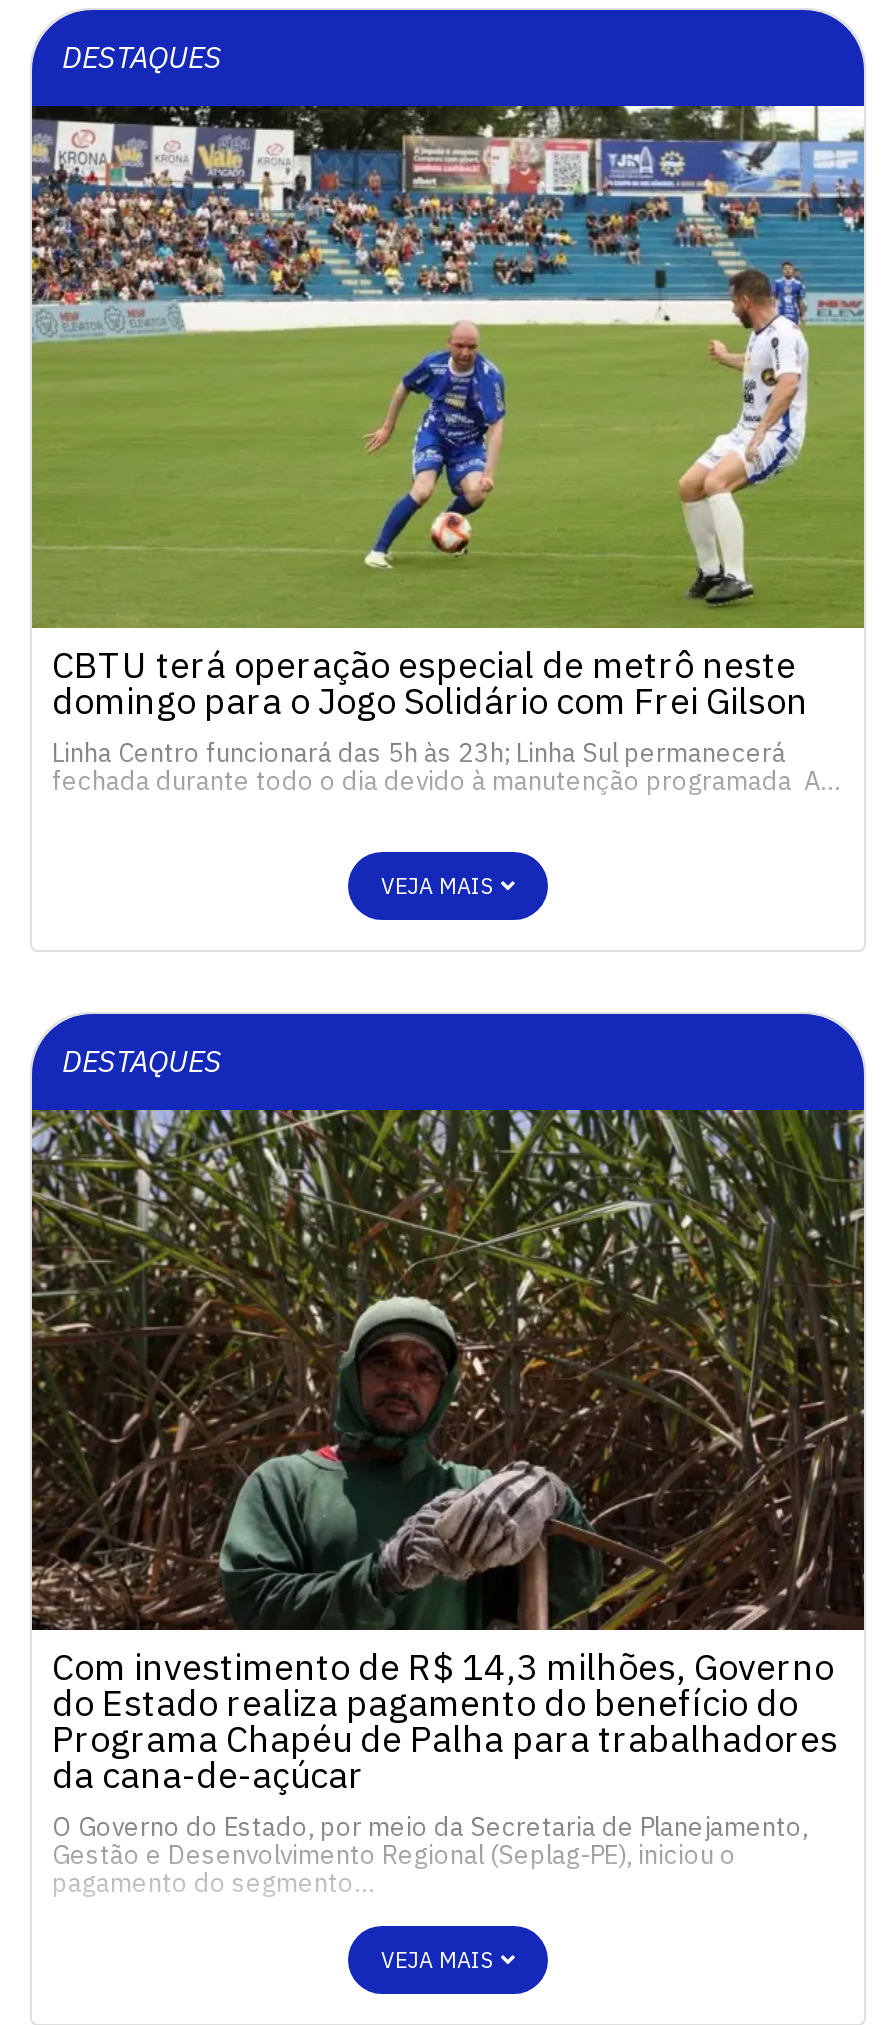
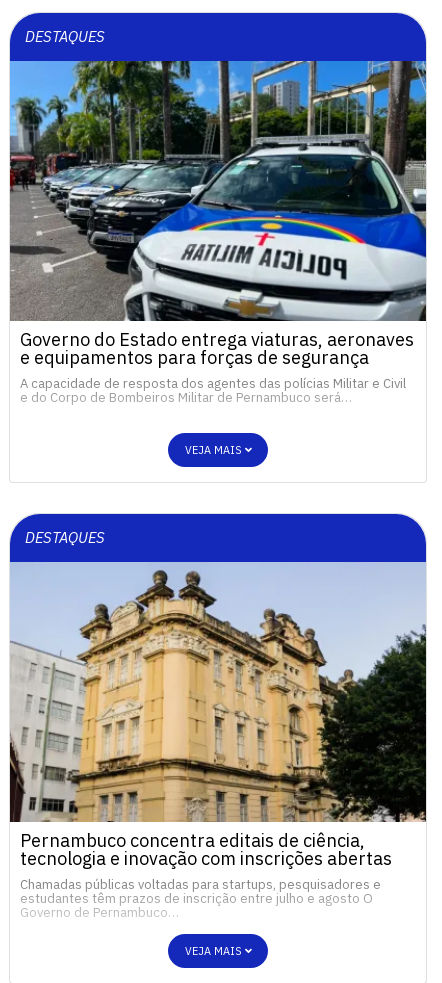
- [image]
- CBTU terá operação especial de metrô neste
- domingo para o Jogo Solidário com Frei Gilson
- Linha Centro funcionará das 5h às 23h; Linha Sul permanecerá
- fechada durante todo o dia devido à manutenção programada A…
+ [image]
+ Governo do Estado entrega viaturas, aeronaves
+ e equipamentos para forças de segurança
+ A capacidade de resposta dos agentes das polícias Militar e Civil
+ e do Corpo de Bombeiros Militar de Pernambuco será…

- [image]
+ [image]

- Com investimento de R$ 14,3 milhões, Governo
- do Estado realiza pagamento do benefício do
- Programa Chapéu de Palha para trabalhadores
- da cana-de-açúcar
- O Governo do Estado, por meio da Secretaria de Planejamento,
- Gestão e Desenvolvimento Regional (Seplag-PE), iniciou o
- pagamento do segmento…
+ Pernambuco concentra editais de ciência,
+ tecnologia e inovação com inscrições abertas
+ Chamadas públicas voltadas para startups, pesquisadores e
+ estudantes têm prazos de inscrição entre julho e agosto O
+ Governo de Pernambuco…
